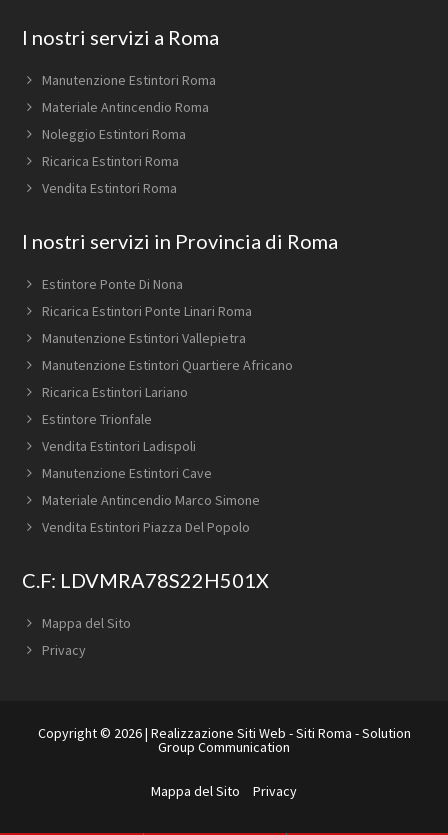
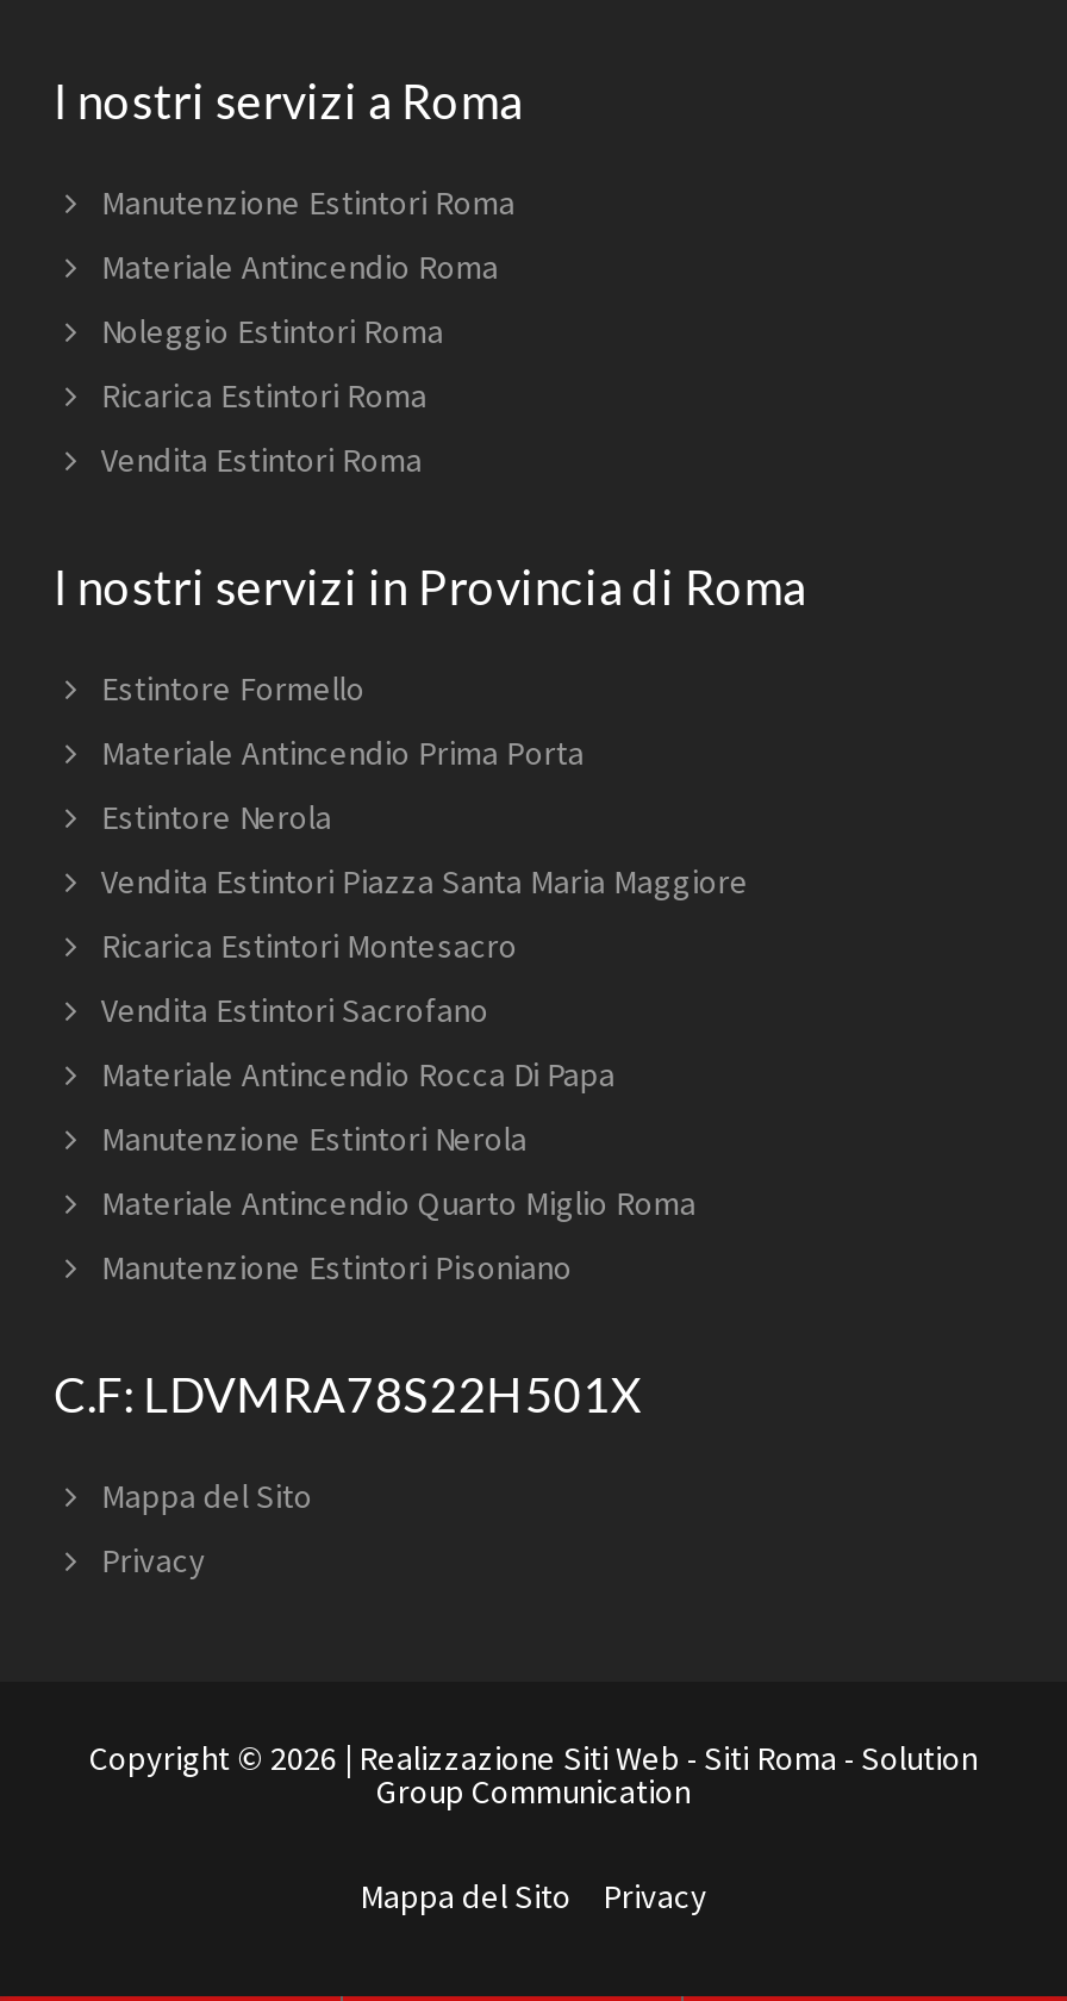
- Estintore Ponte Di Nona
+ Estintore Formello

- Ricarica Estintori Ponte Linari Roma
+ Materiale Antincendio Prima Porta

- Manutenzione Estintori Vallepietra
+ Estintore Nerola

- Manutenzione Estintori Quartiere Africano
+ Vendita Estintori Piazza Santa Maria Maggiore

- Ricarica Estintori Lariano
+ Ricarica Estintori Montesacro

- Estintore Trionfale
+ Vendita Estintori Sacrofano

- Vendita Estintori Ladispoli
+ Materiale Antincendio Rocca Di Papa

- Manutenzione Estintori Cave
+ Manutenzione Estintori Nerola

- Materiale Antincendio Marco Simone
+ Materiale Antincendio Quarto Miglio Roma

- Vendita Estintori Piazza Del Popolo
+ Manutenzione Estintori Pisoniano
